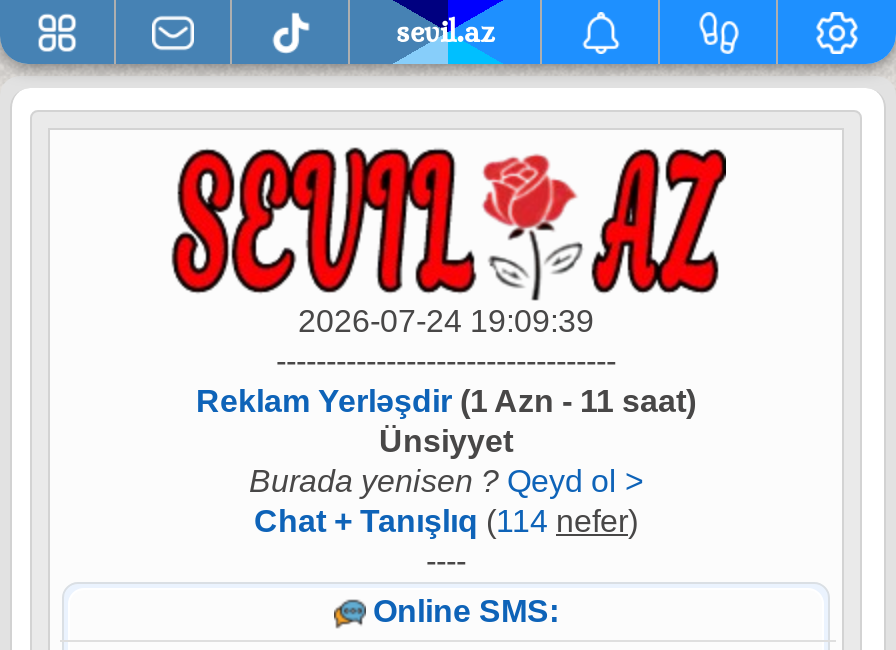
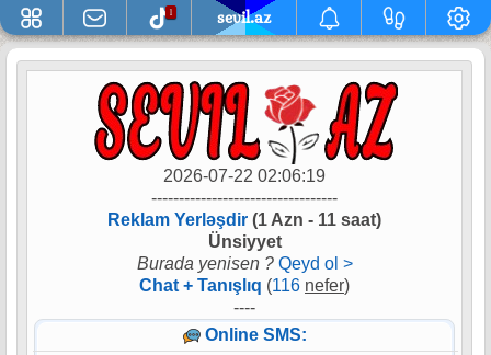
+ 1

- 2026-07-24 19:09:39
+ 2026-07-22 02:06:19

- Chat + Tanışlıq (114 nefer)
+ Chat + Tanışlıq (116 nefer)
